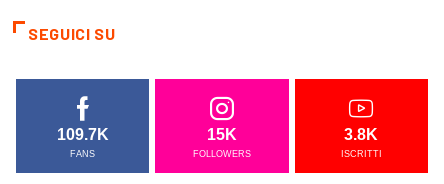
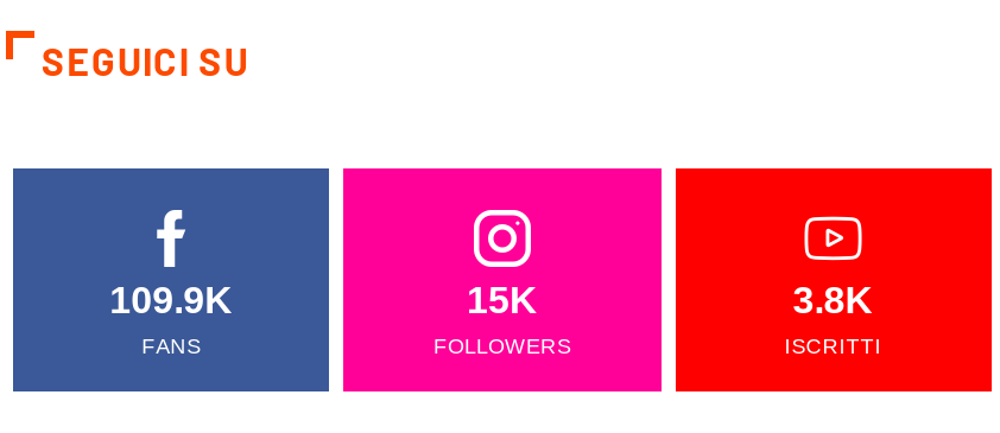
- 109.7K
+ 109.9K
